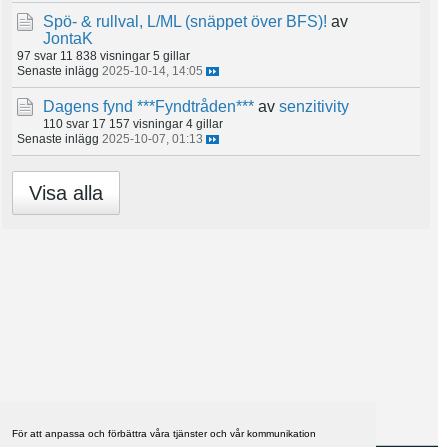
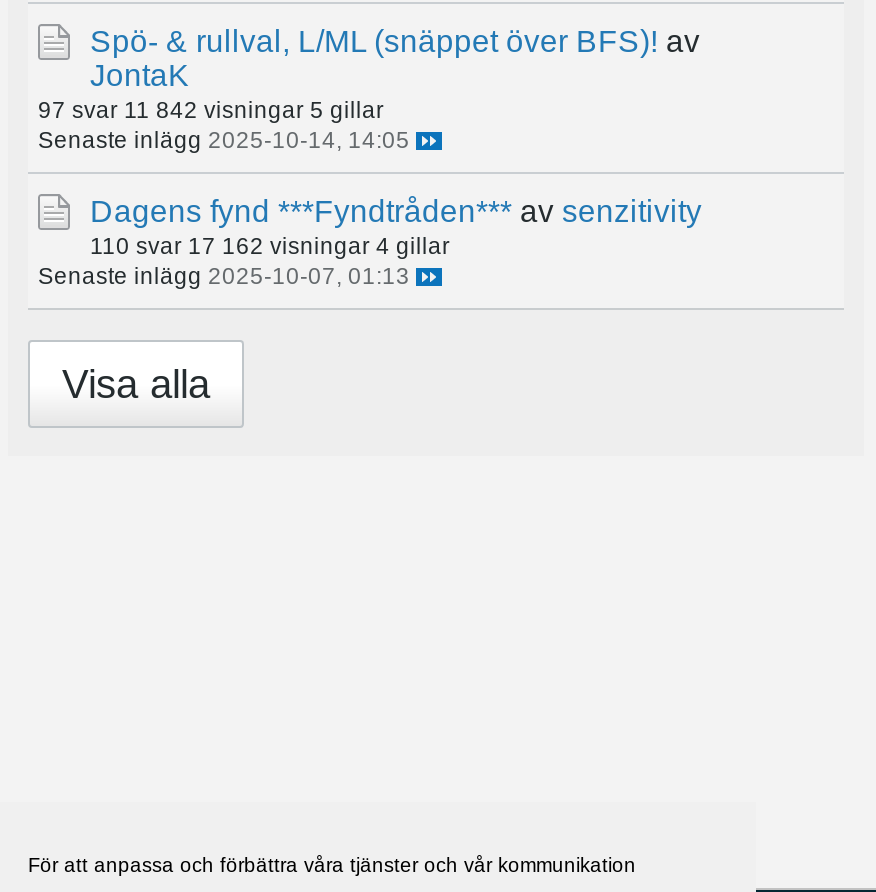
- 97 svar 11 838 visningar 5 gillar
+ 97 svar 11 842 visningar 5 gillar

- 110 svar 17 157 visningar 4 gillar
+ 110 svar 17 162 visningar 4 gillar
